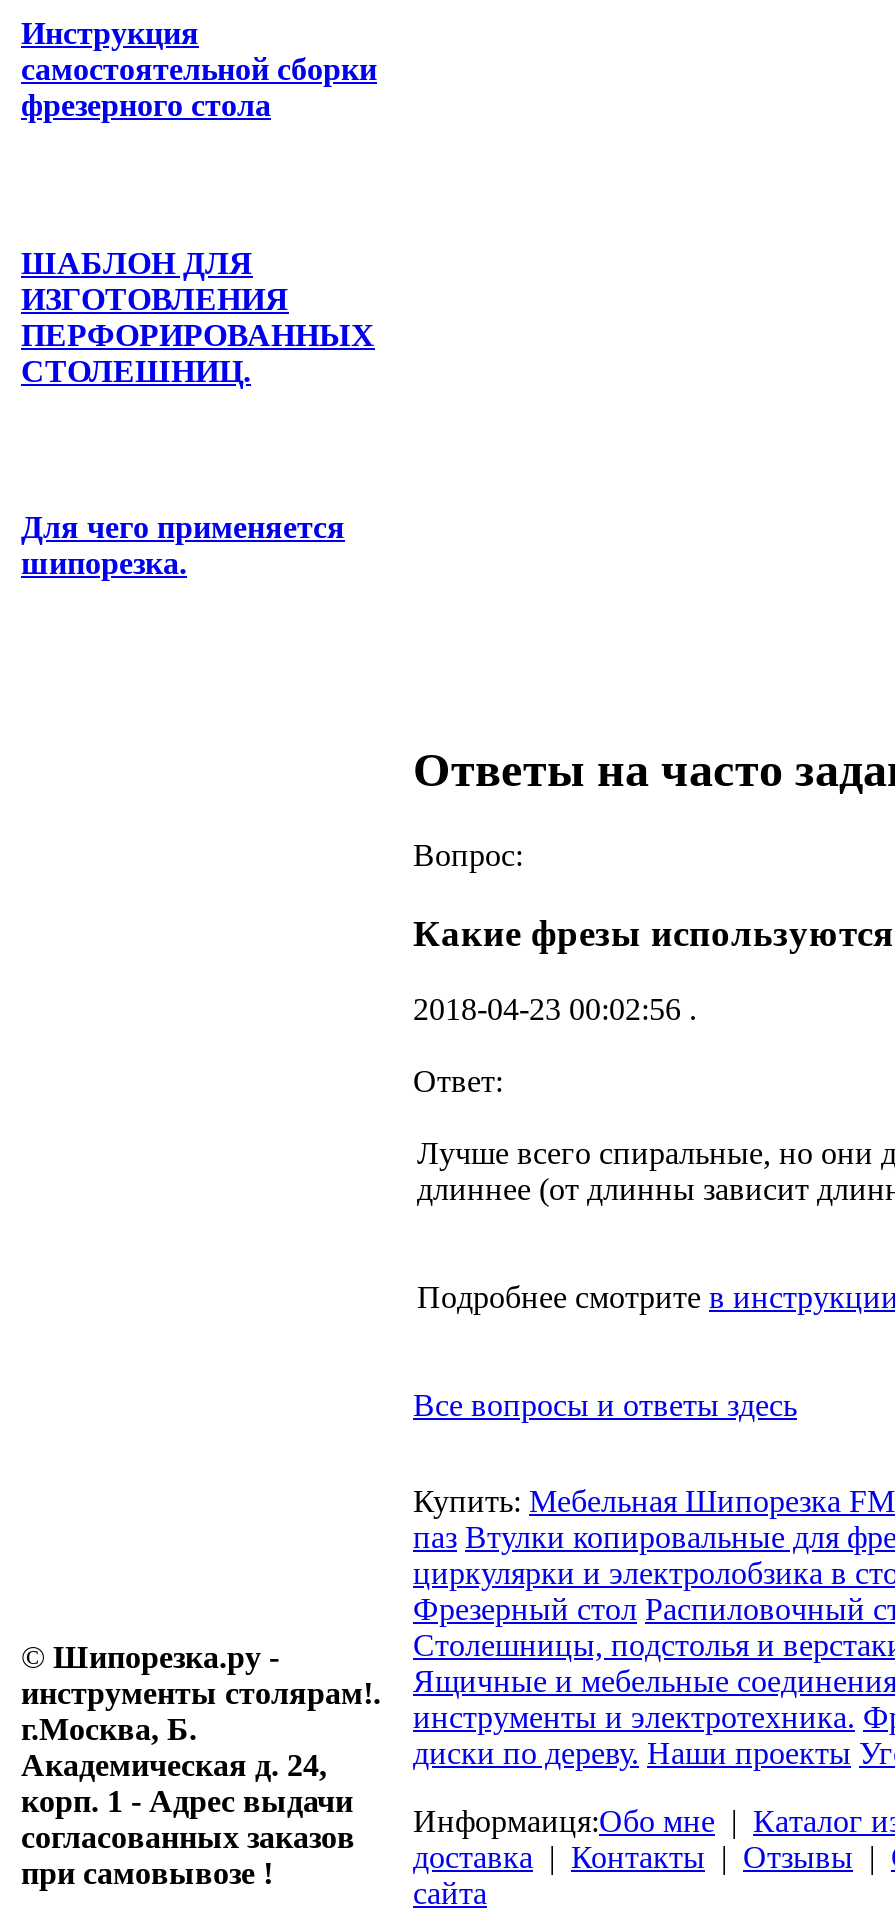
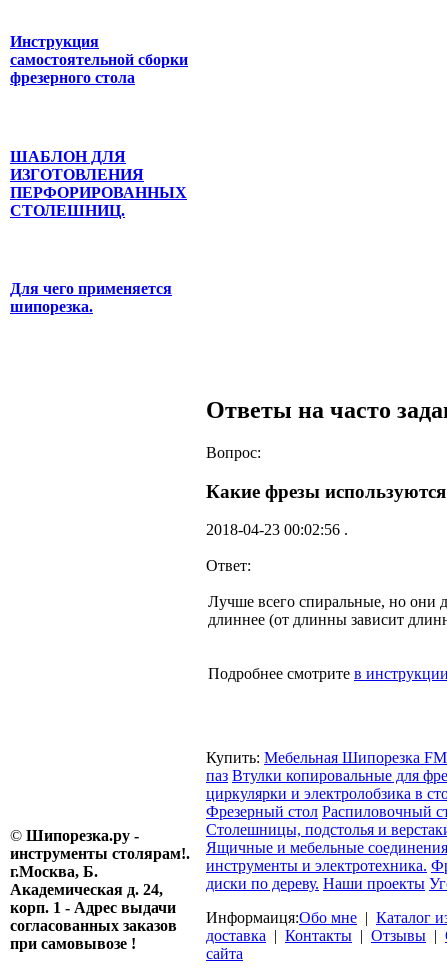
- Все вопросы и ответы здесь
